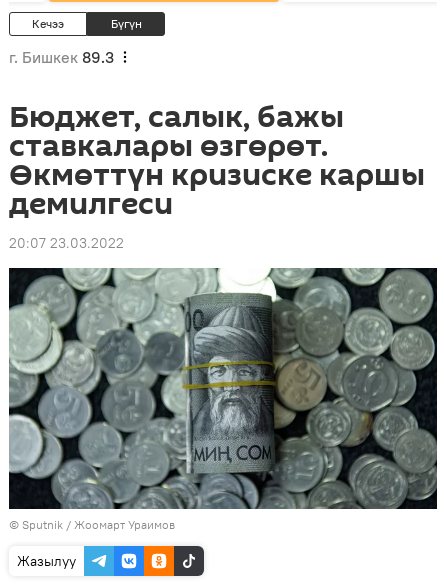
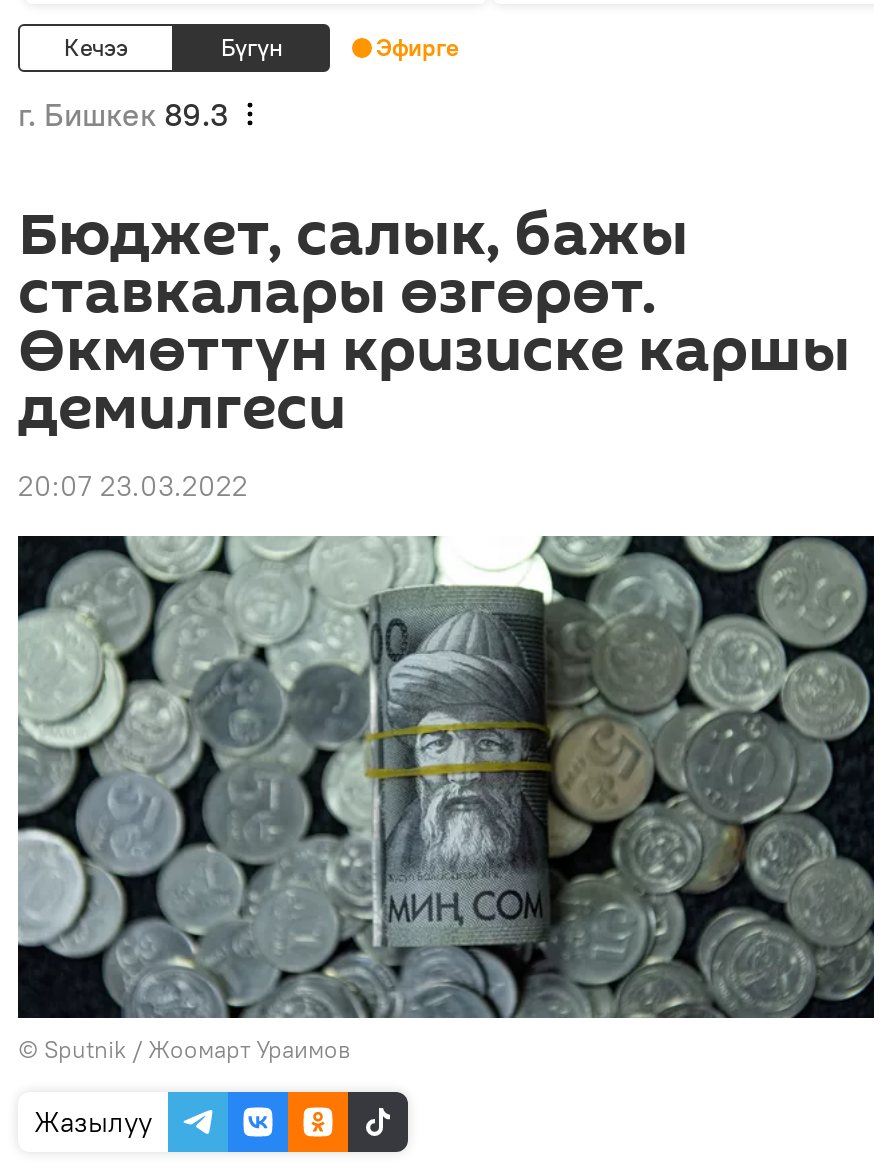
+ Эфирге
